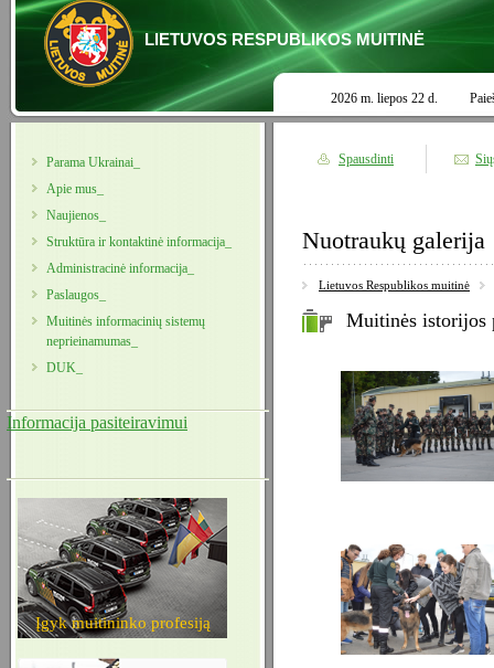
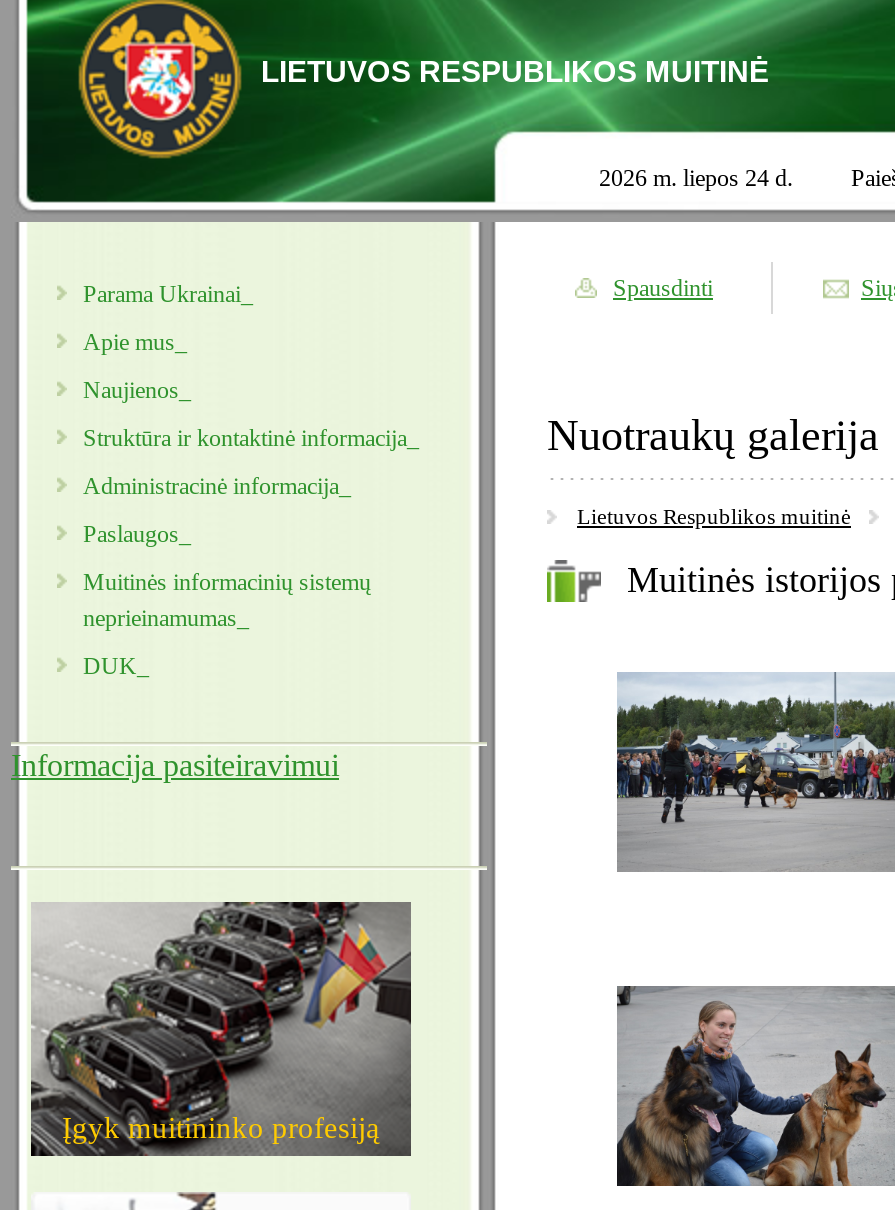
- 2026 m. liepos 22 d.
+ 2026 m. liepos 24 d.

- [image]
+ [image]

- [image]
+ [image]
